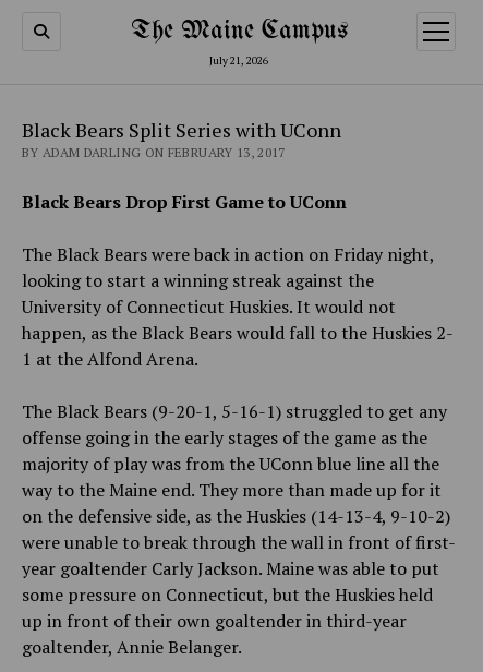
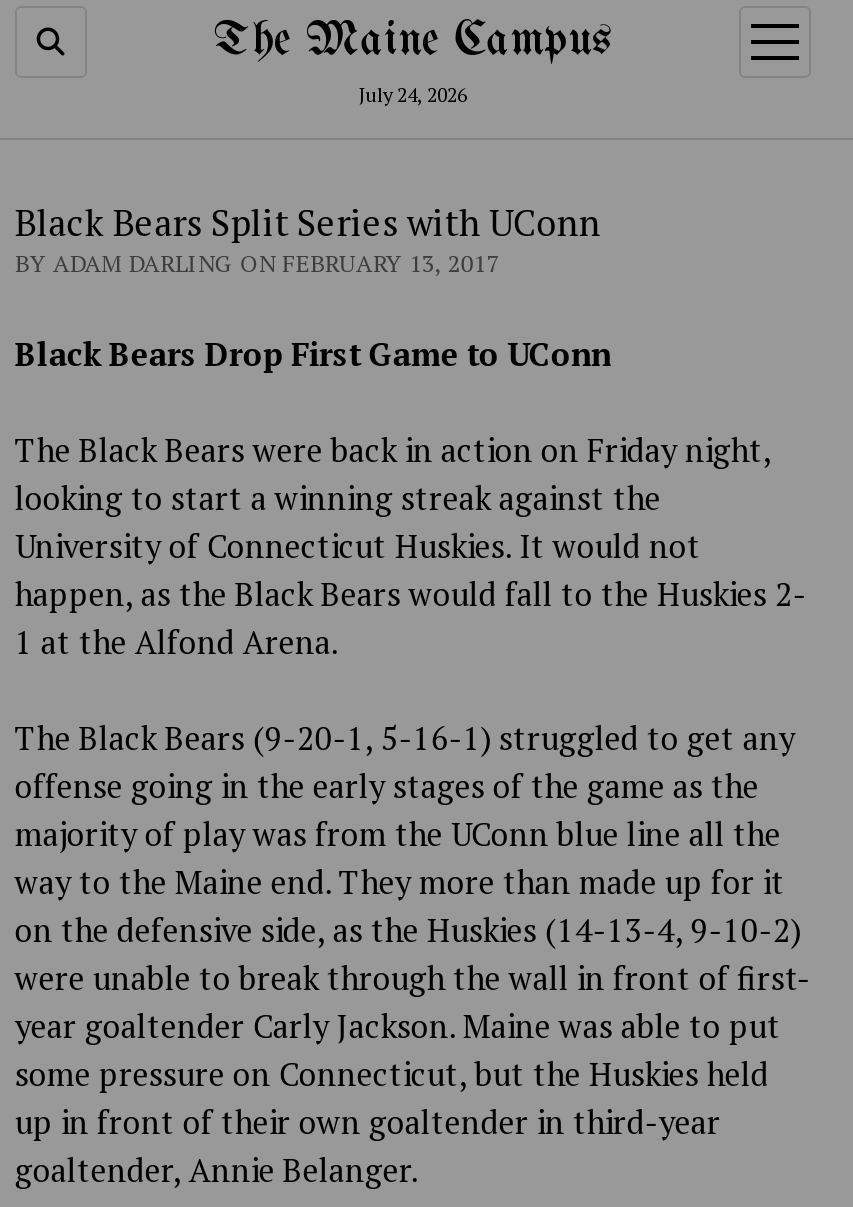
- July 21, 2026
+ July 24, 2026
